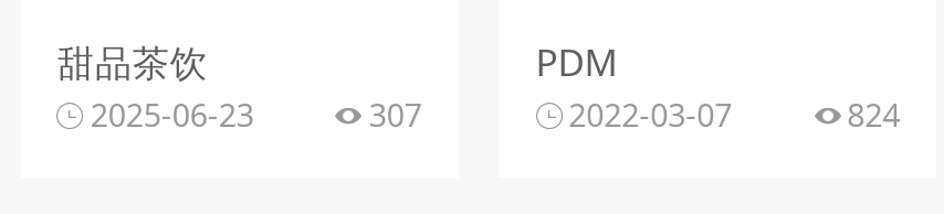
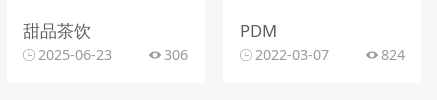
- 307
+ 306
